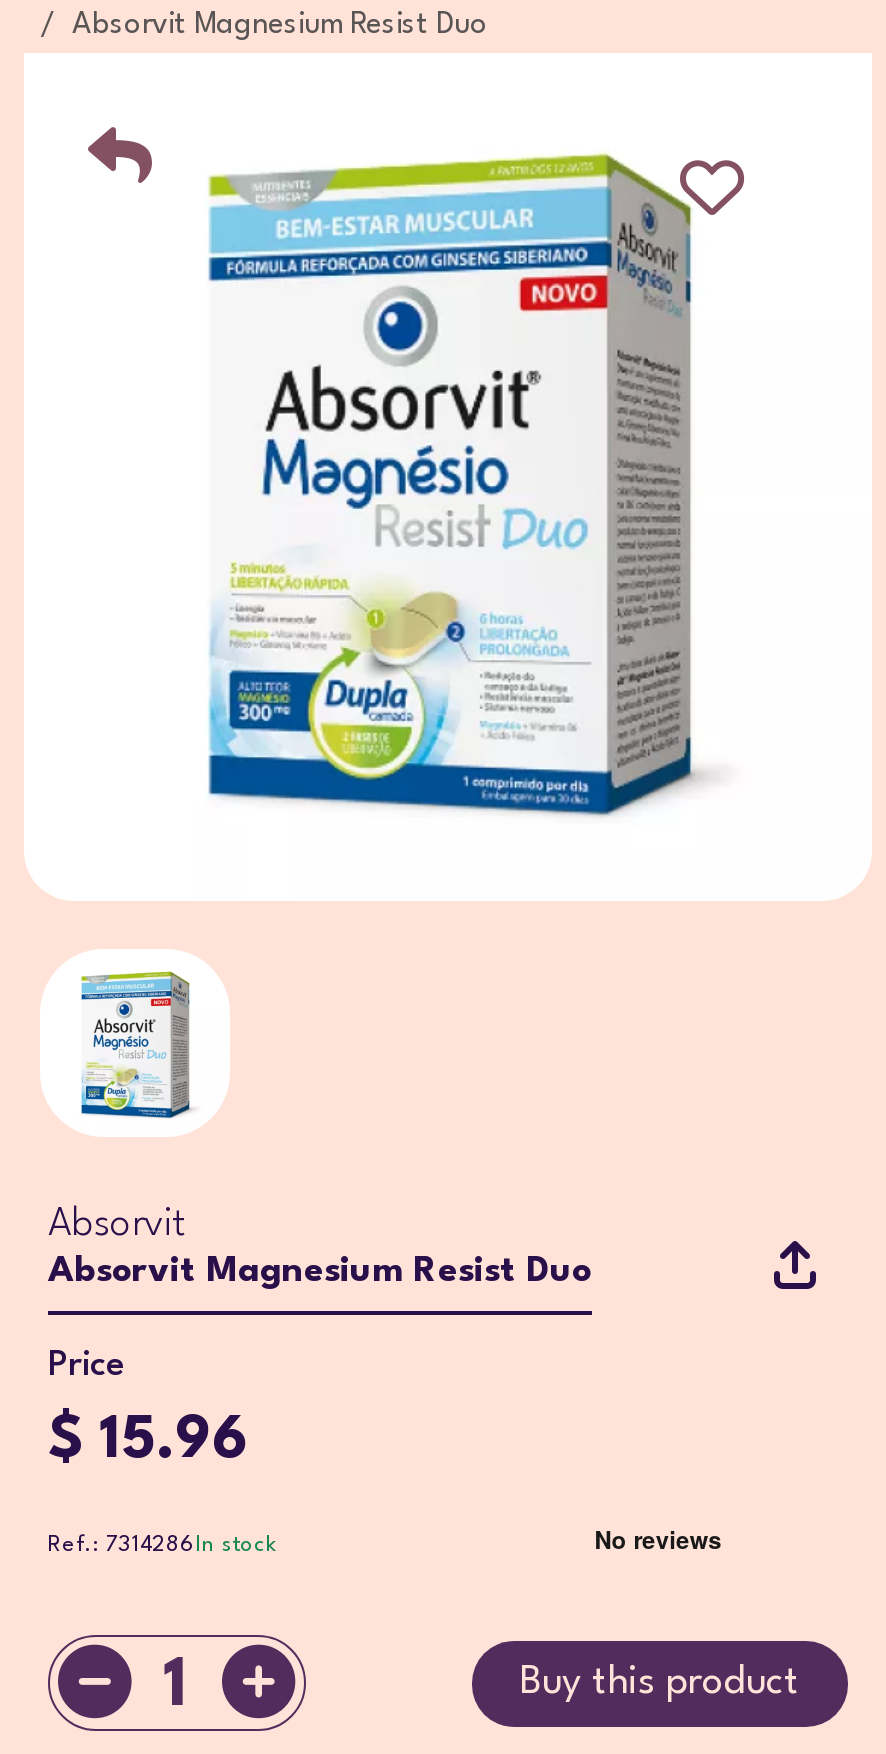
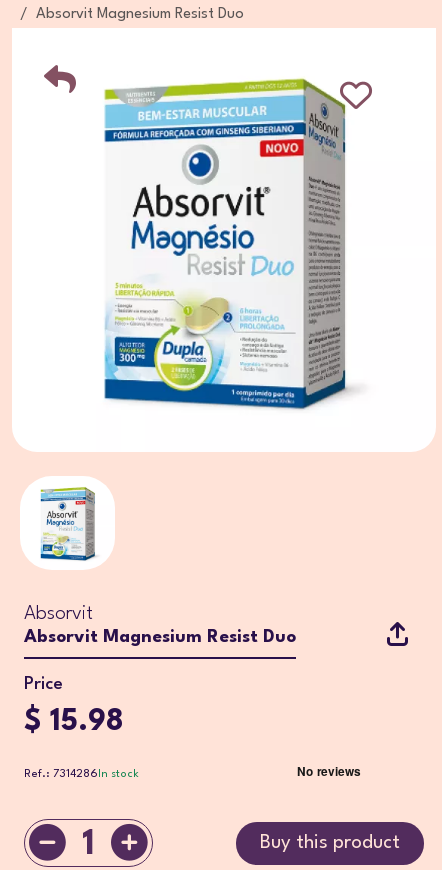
- $ 15.96
+ $ 15.98
